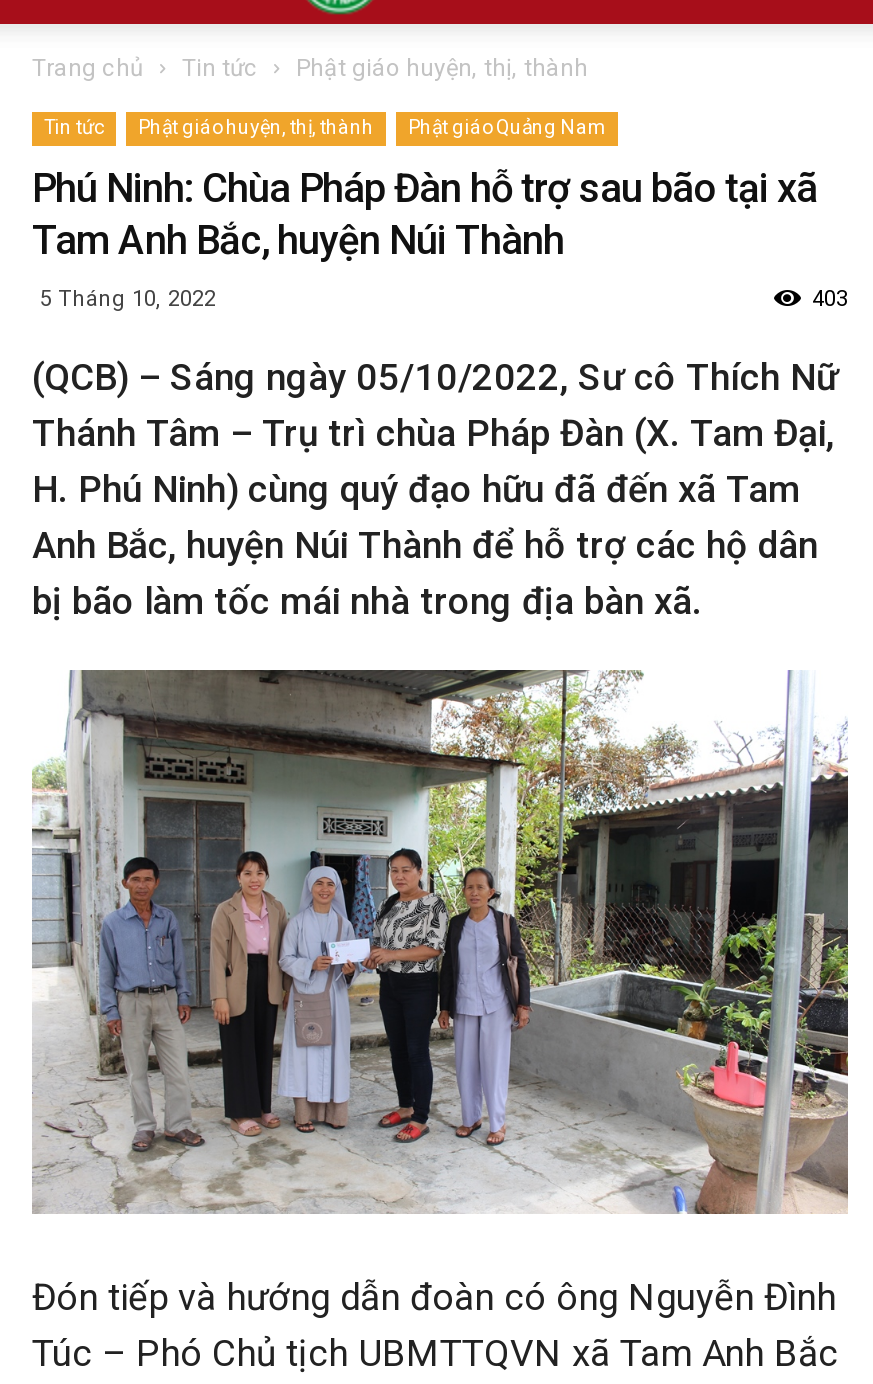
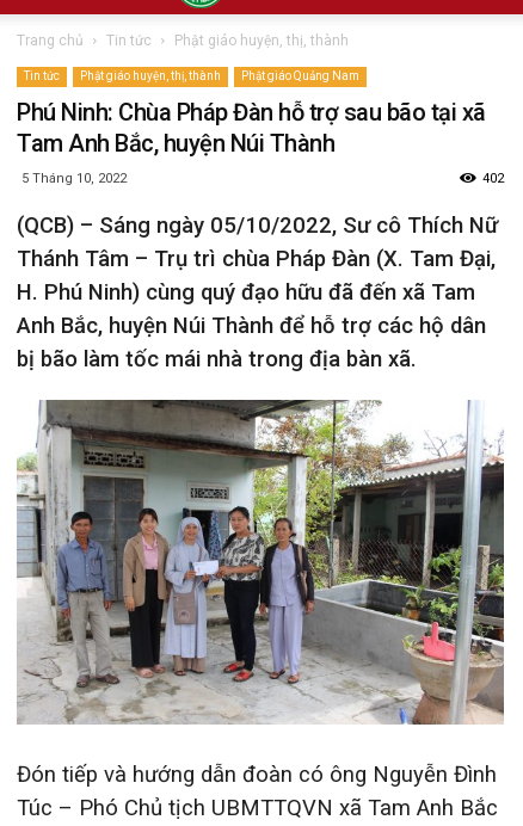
- 403
+ 402
